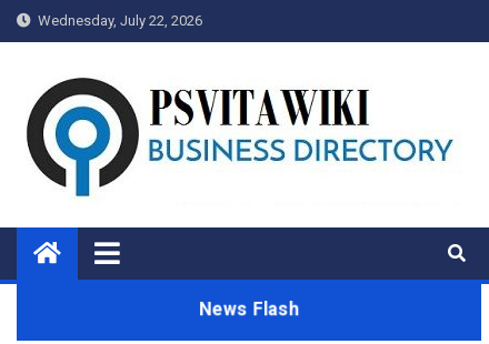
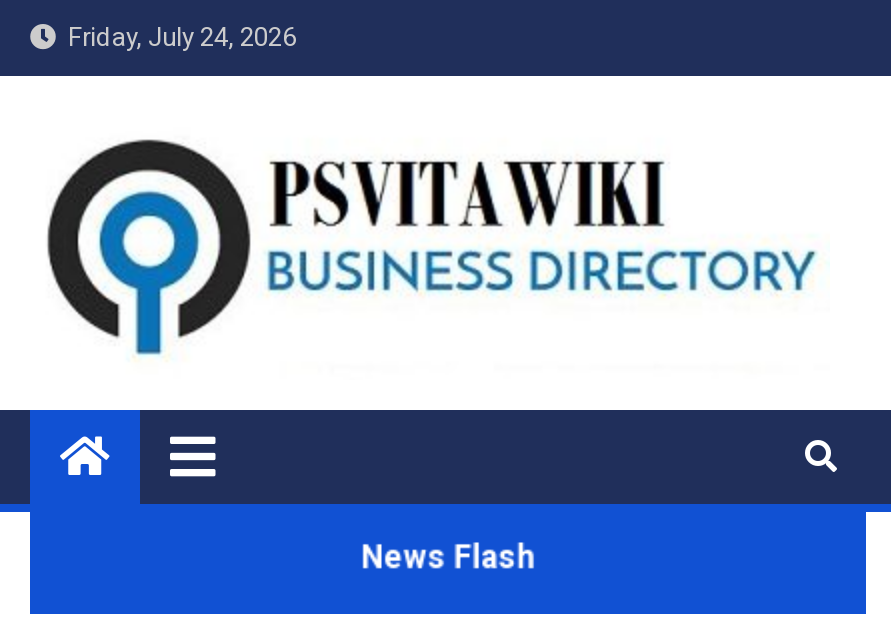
- Wednesday, July 22, 2026
+ Friday, July 24, 2026
